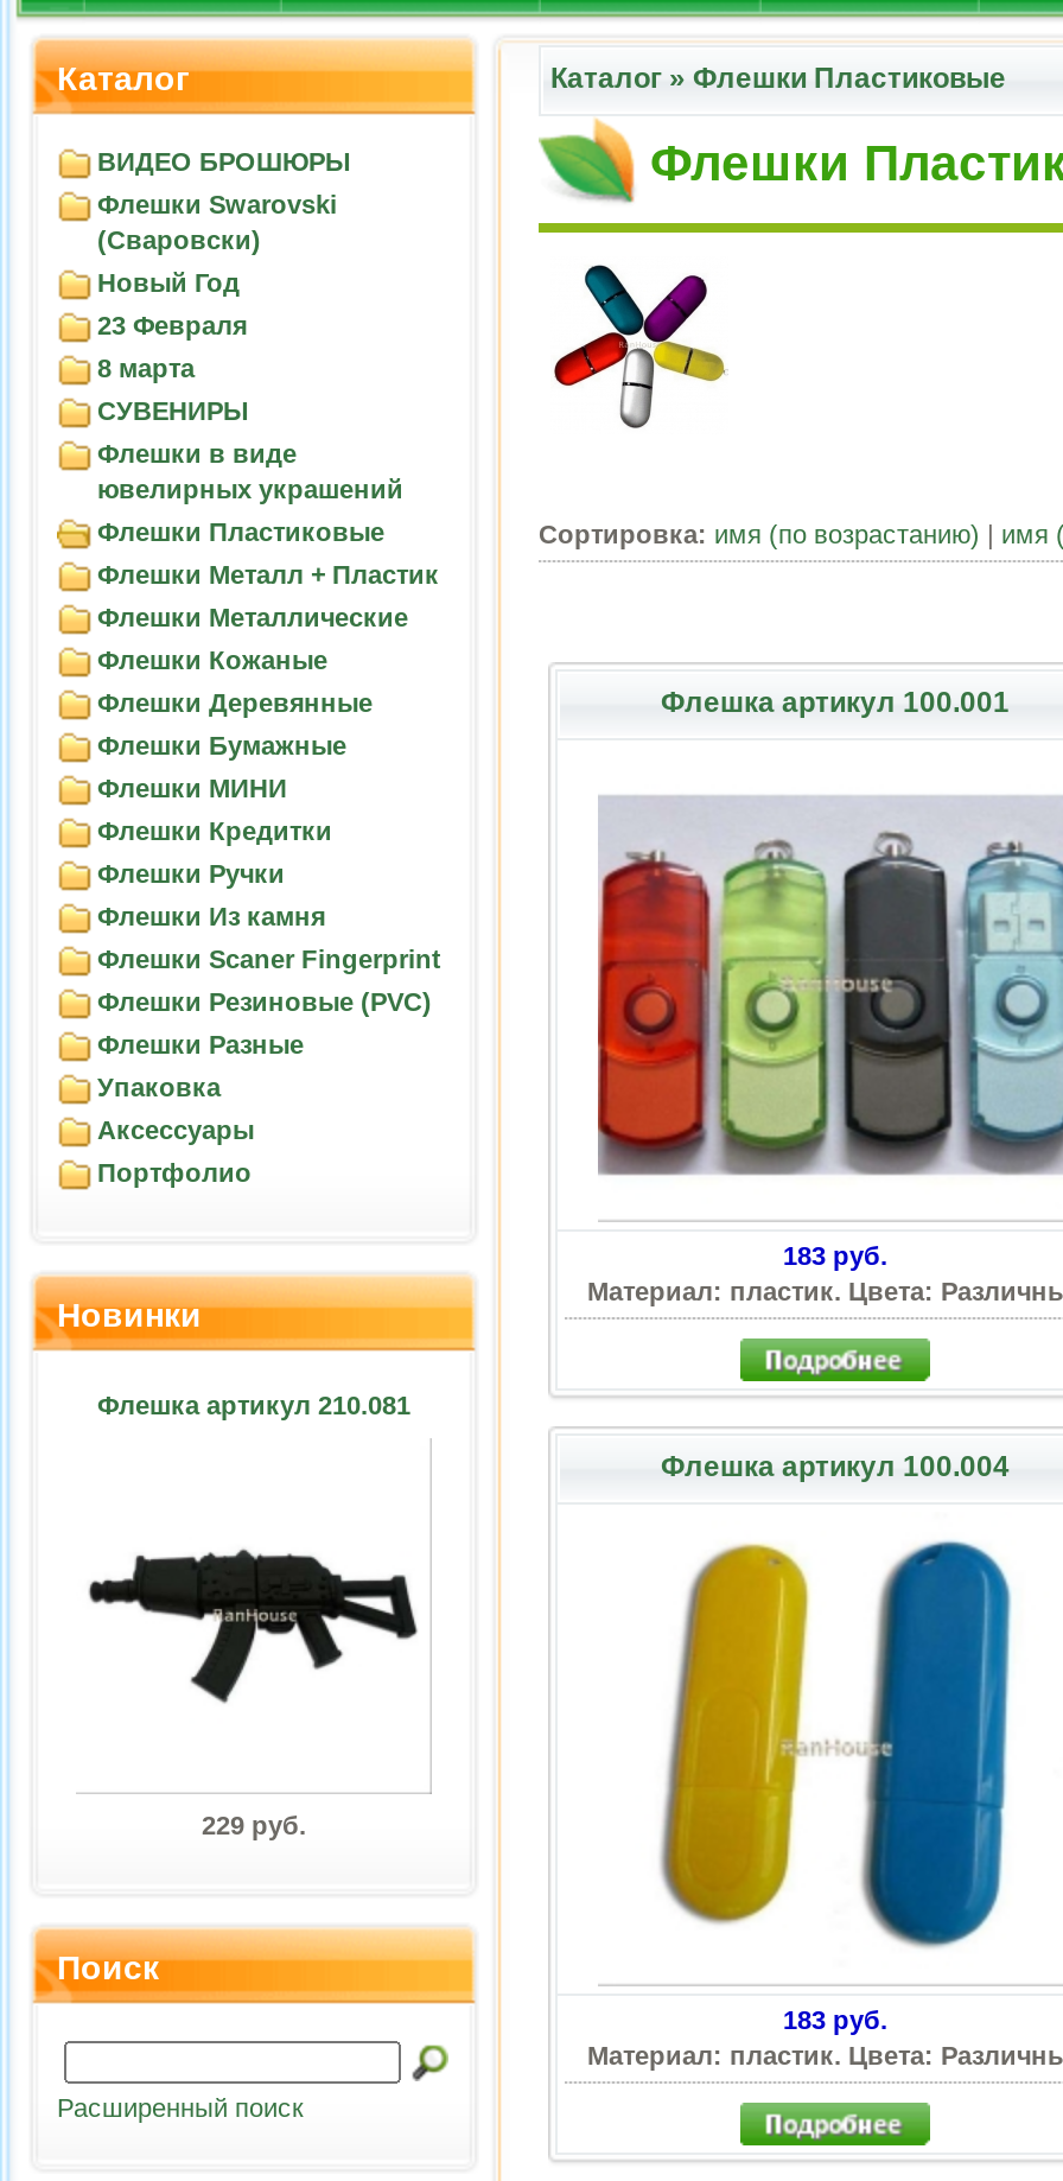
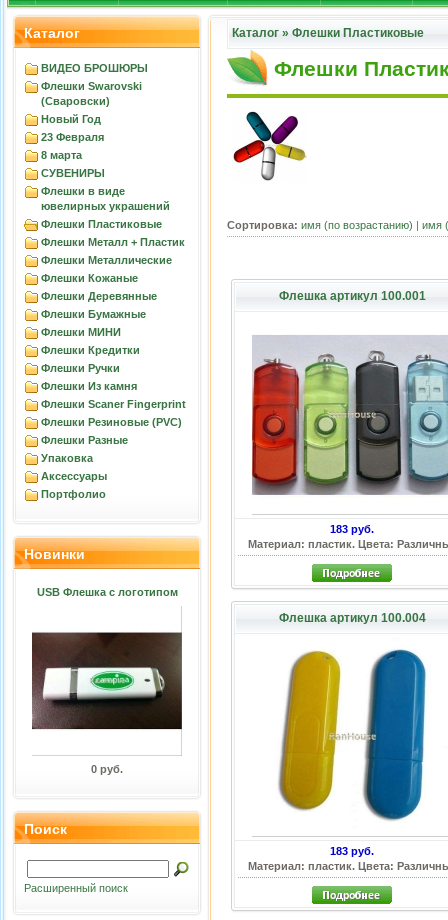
- Флешка артикул 210.081
+ USB Флешка c логотипом

- [image]
- 229 руб.
+ [image]
+ 0 руб.
